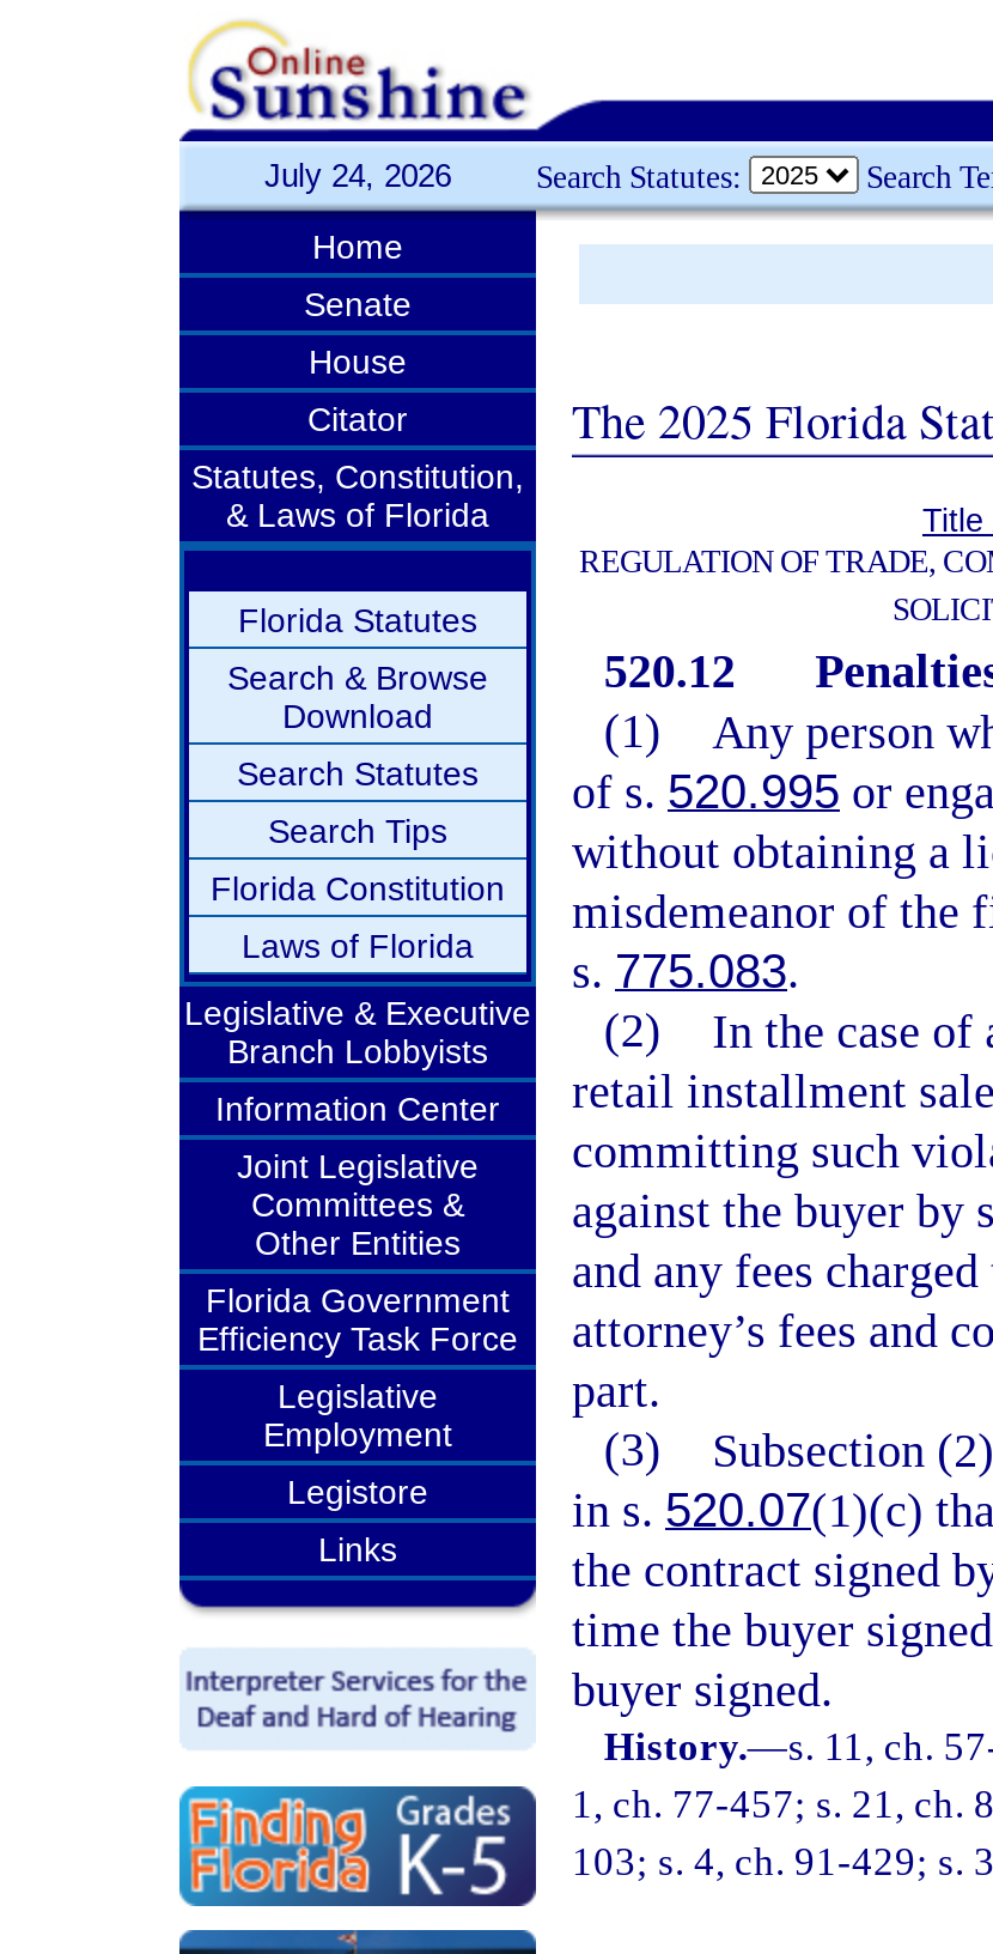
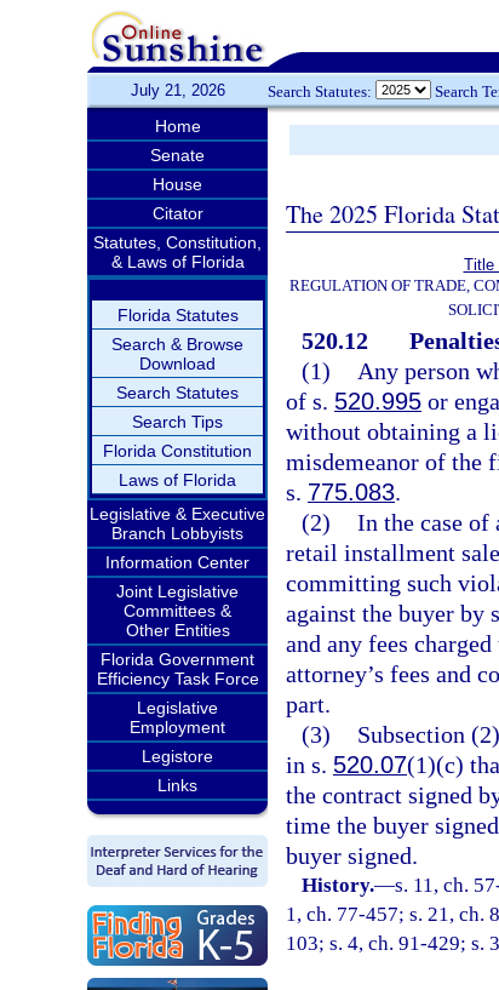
- July 24, 2026
+ July 21, 2026
